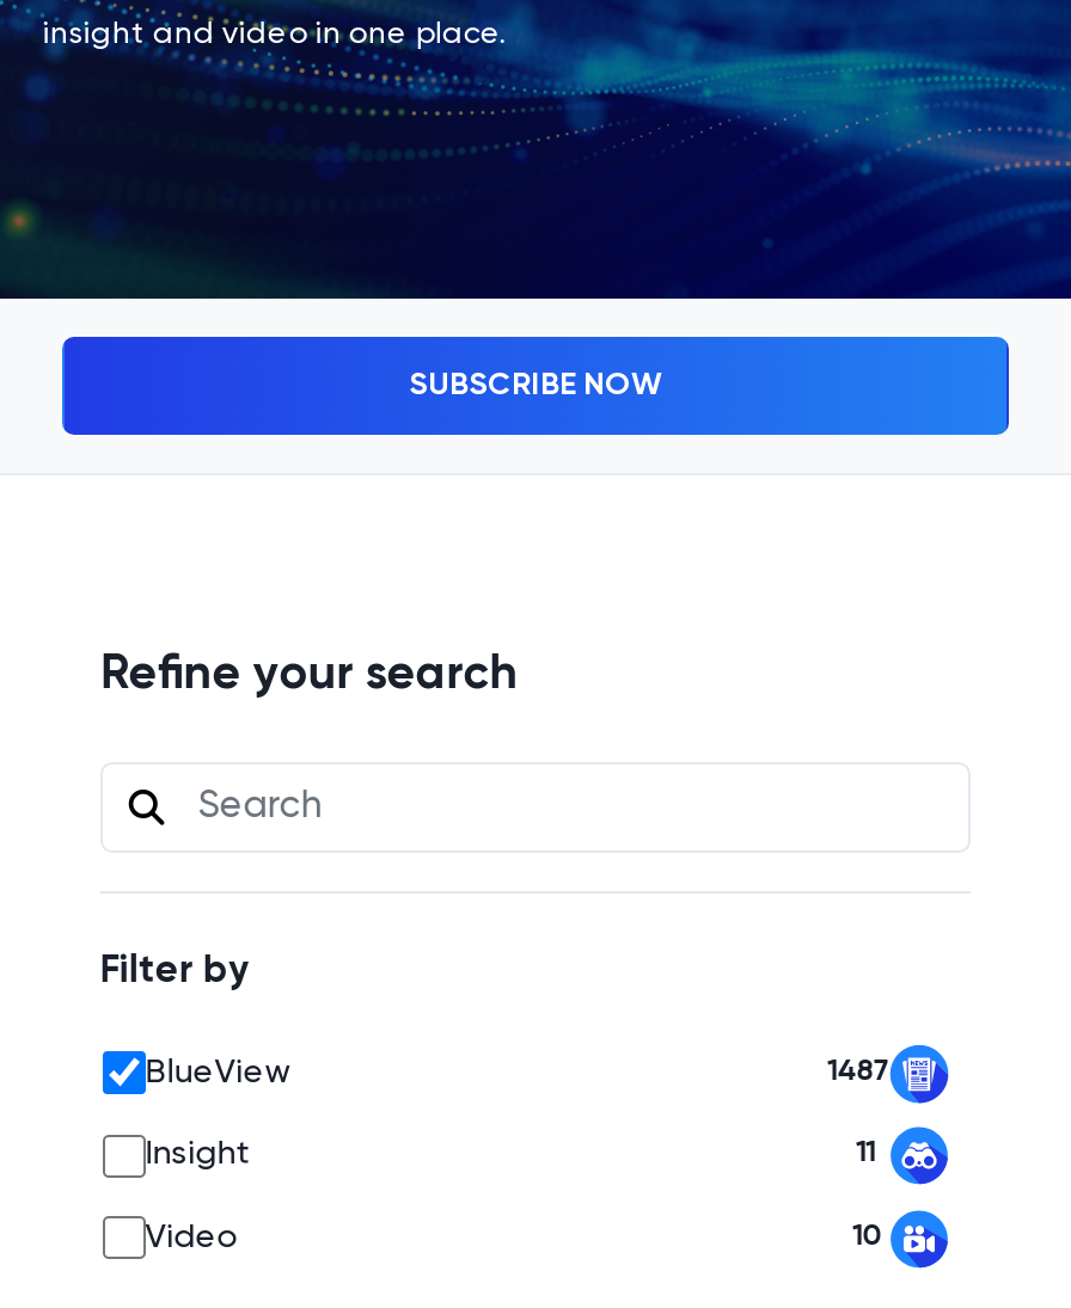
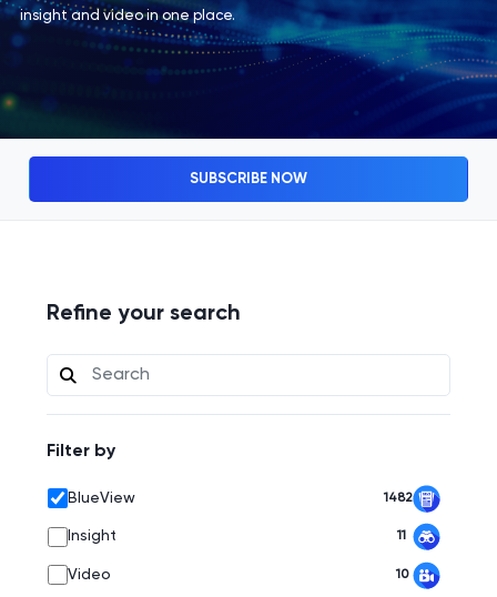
- 1487
+ 1482
